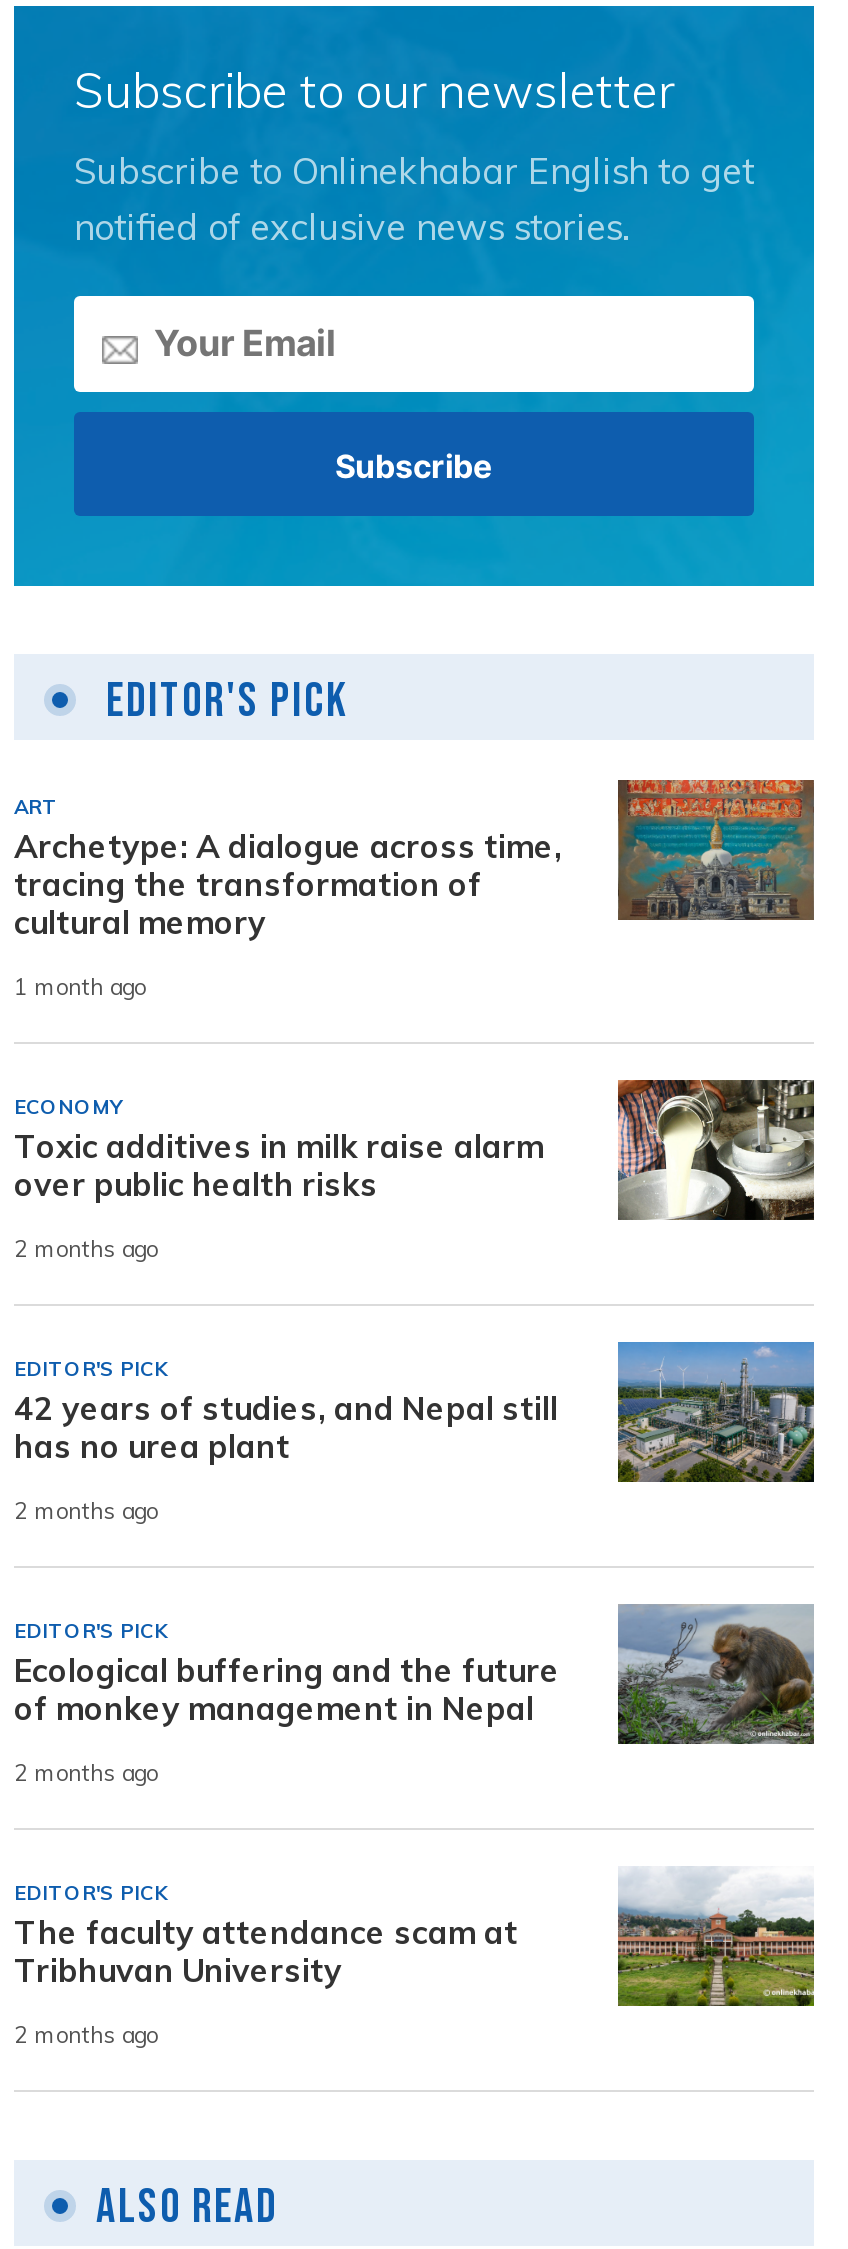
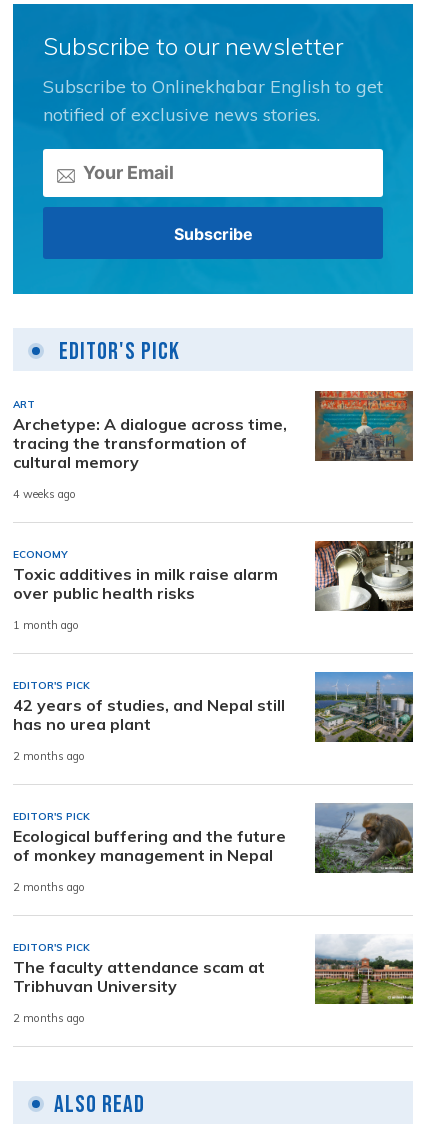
- 1 month ago
+ 4 weeks ago

- 2 months ago
+ 1 month ago
